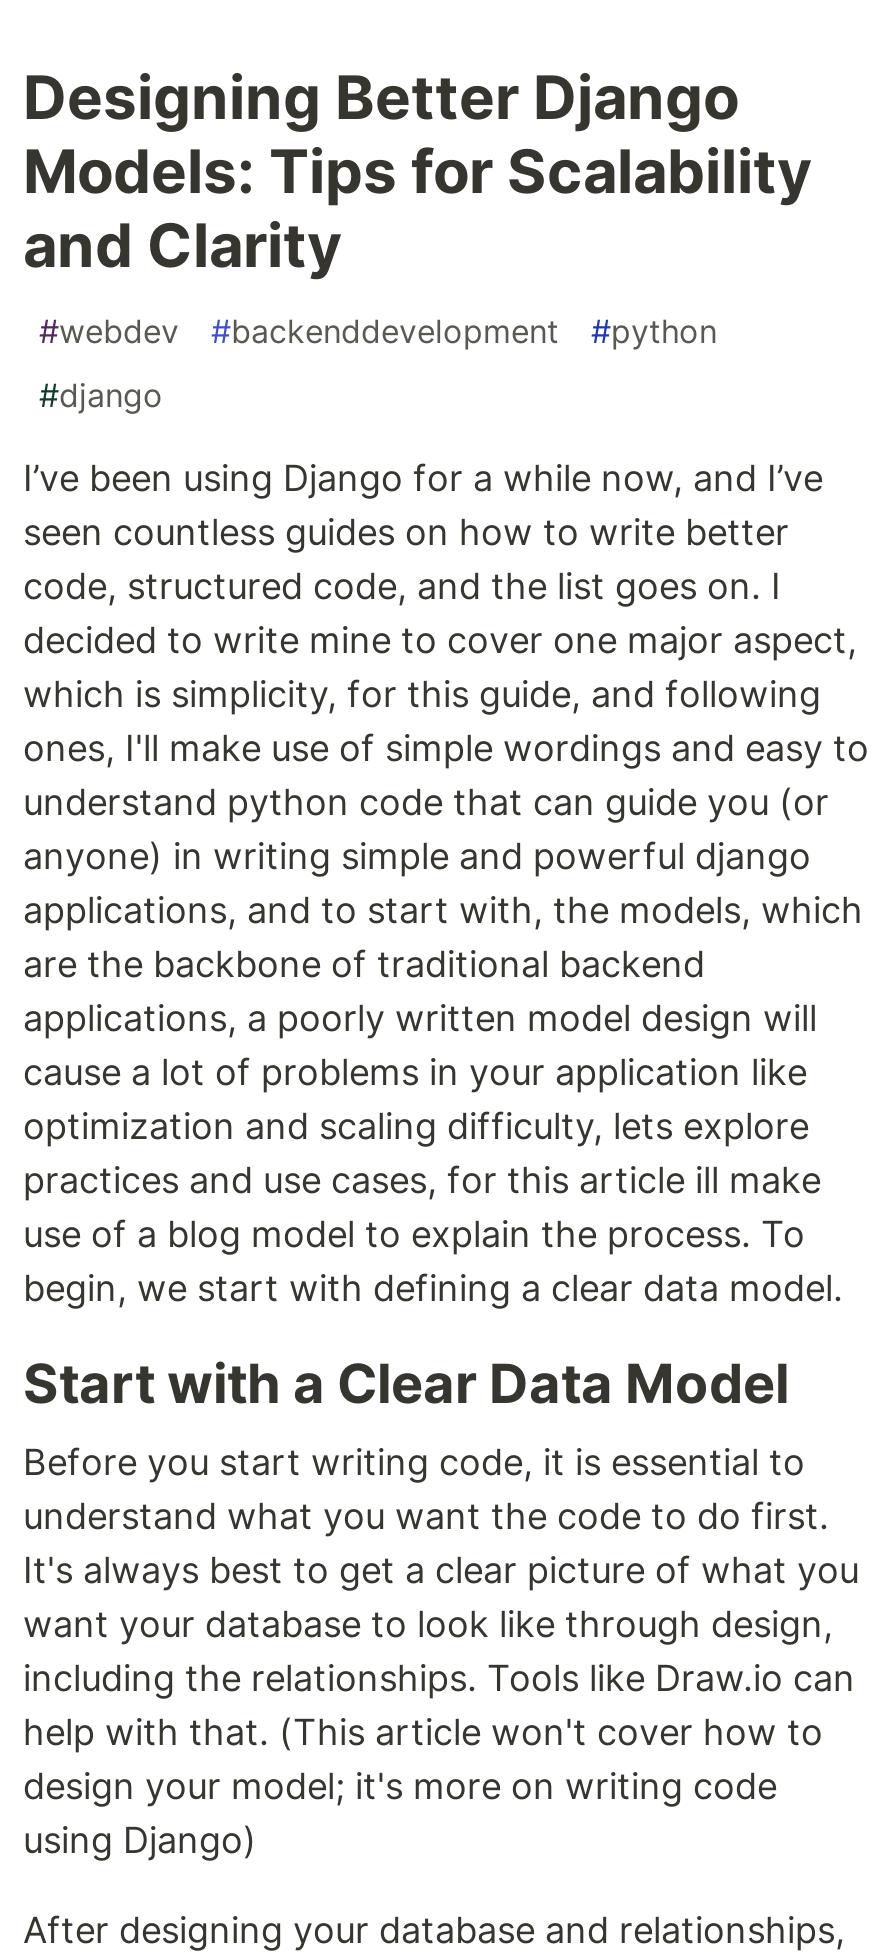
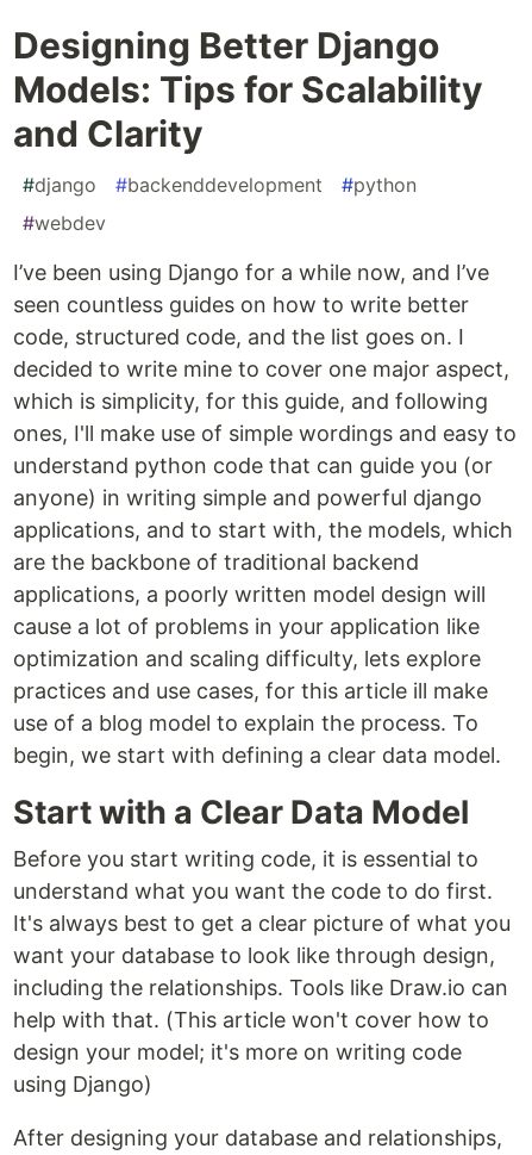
moved down: #webdev

moved up: #django
